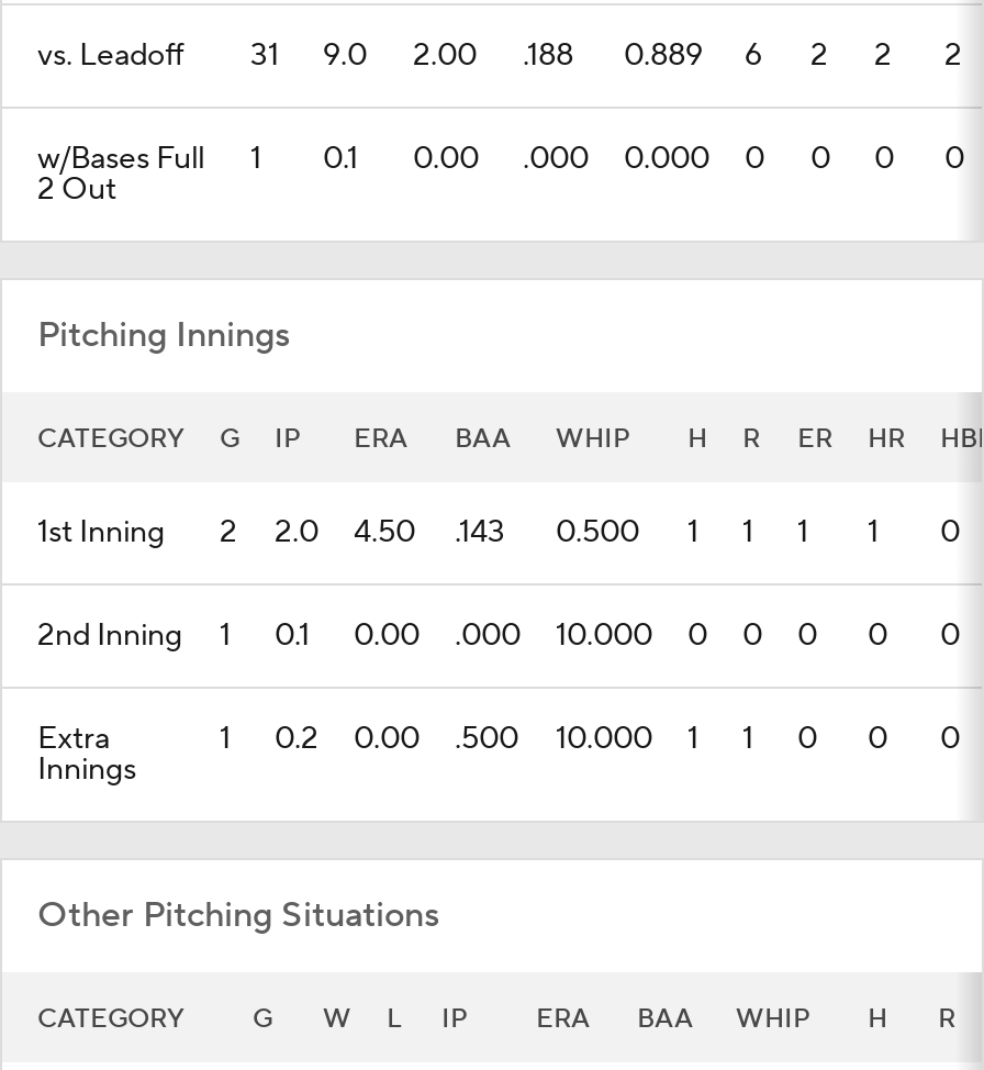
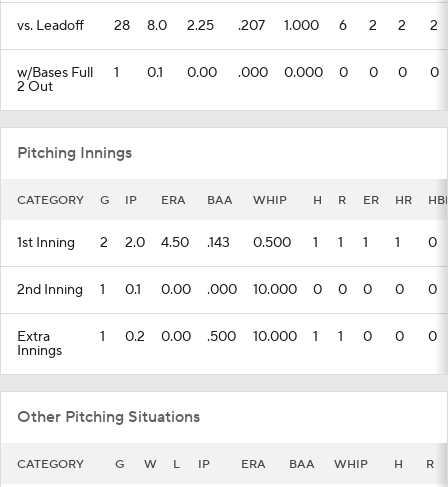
- 31
+ 28

- 9.0
+ 8.0

- 2.00
+ 2.25

- .188
+ .207

- 0.889
+ 1.000
